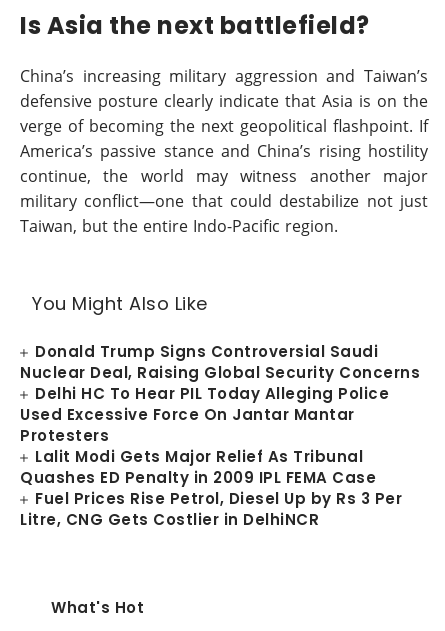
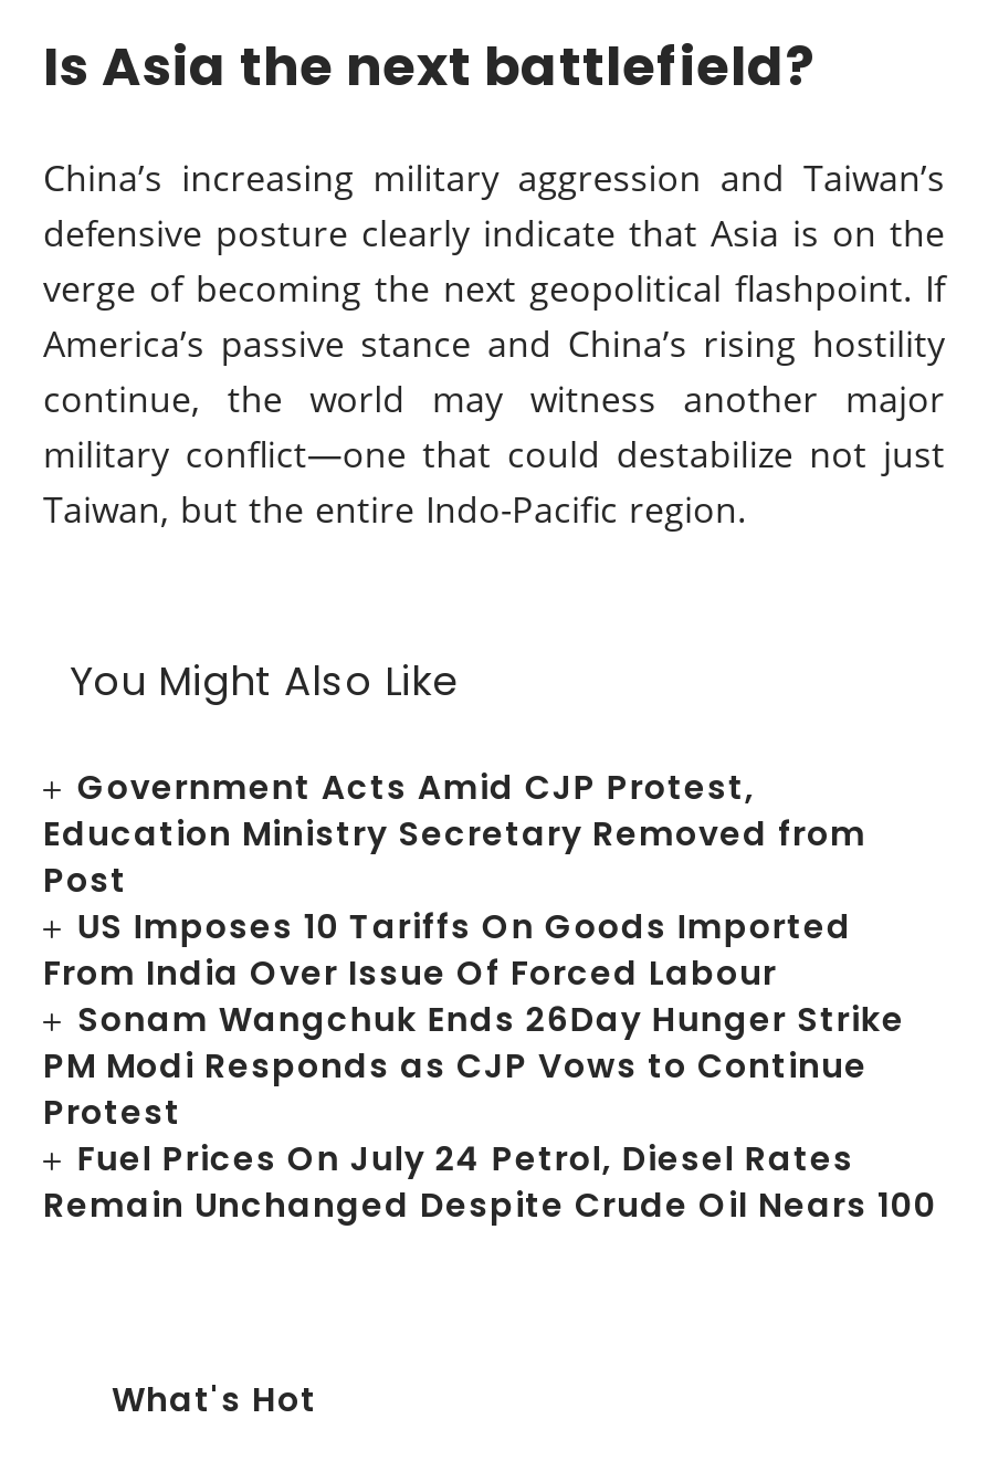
- Donald Trump Signs Controversial Saudi
- Nuclear Deal, Raising Global Security Concerns
- Delhi HC To Hear PIL Today Alleging Police
- Used Excessive Force On Jantar Mantar
- Protesters
- Lalit Modi Gets Major Relief As Tribunal
- Quashes ED Penalty in 2009 IPL FEMA Case
- Fuel Prices Rise Petrol, Diesel Up by Rs 3 Per
- Litre, CNG Gets Costlier in DelhiNCR
+ Government Acts Amid CJP Protest,
+ Education Ministry Secretary Removed from
+ Post
+ US Imposes 10 Tariffs On Goods Imported
+ From India Over Issue Of Forced Labour
+ Sonam Wangchuk Ends 26Day Hunger Strike
+ PM Modi Responds as CJP Vows to Continue
+ Protest
+ Fuel Prices On July 24 Petrol, Diesel Rates
+ Remain Unchanged Despite Crude Oil Nears 100
